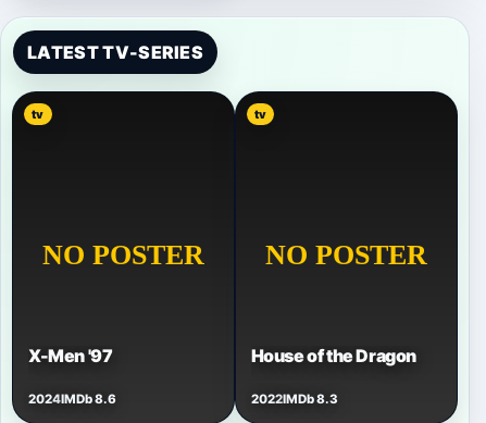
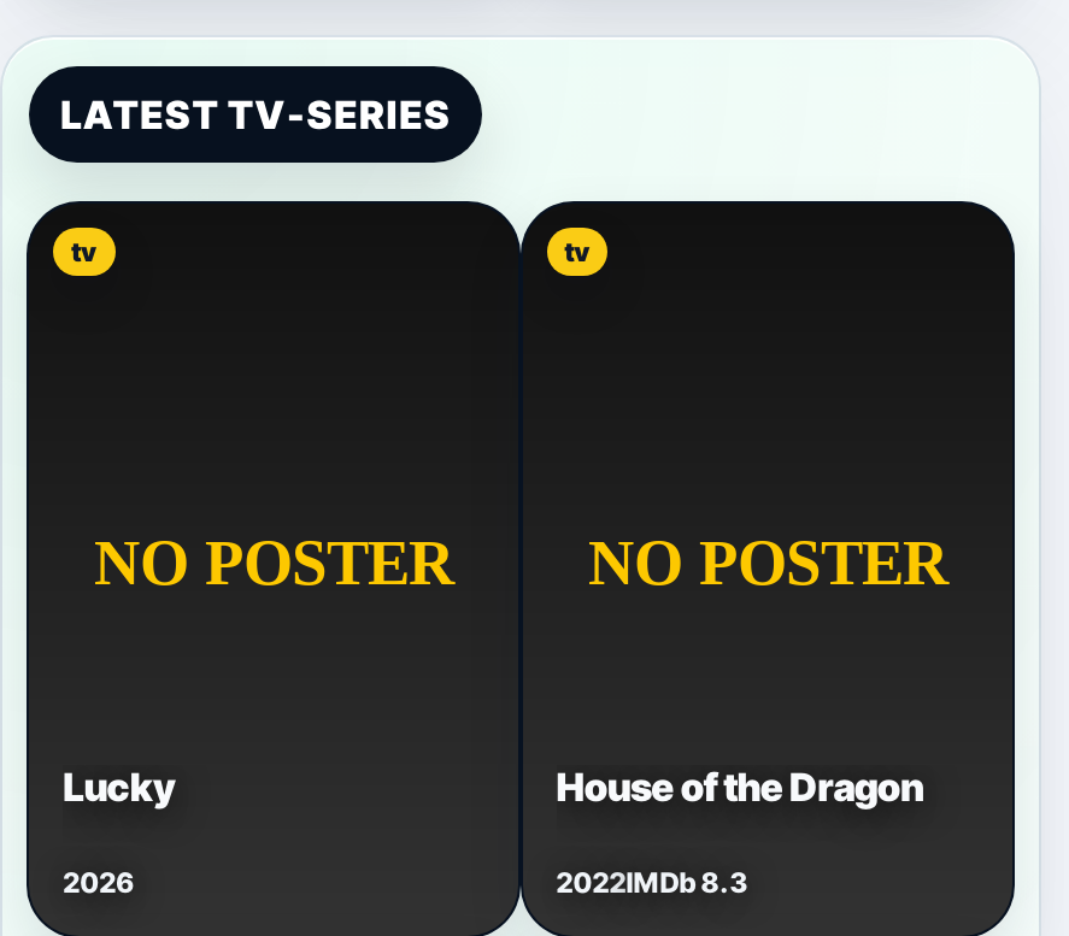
- X-Men '97
+ Lucky

- 2024IMDb 8.6
+ 2026
